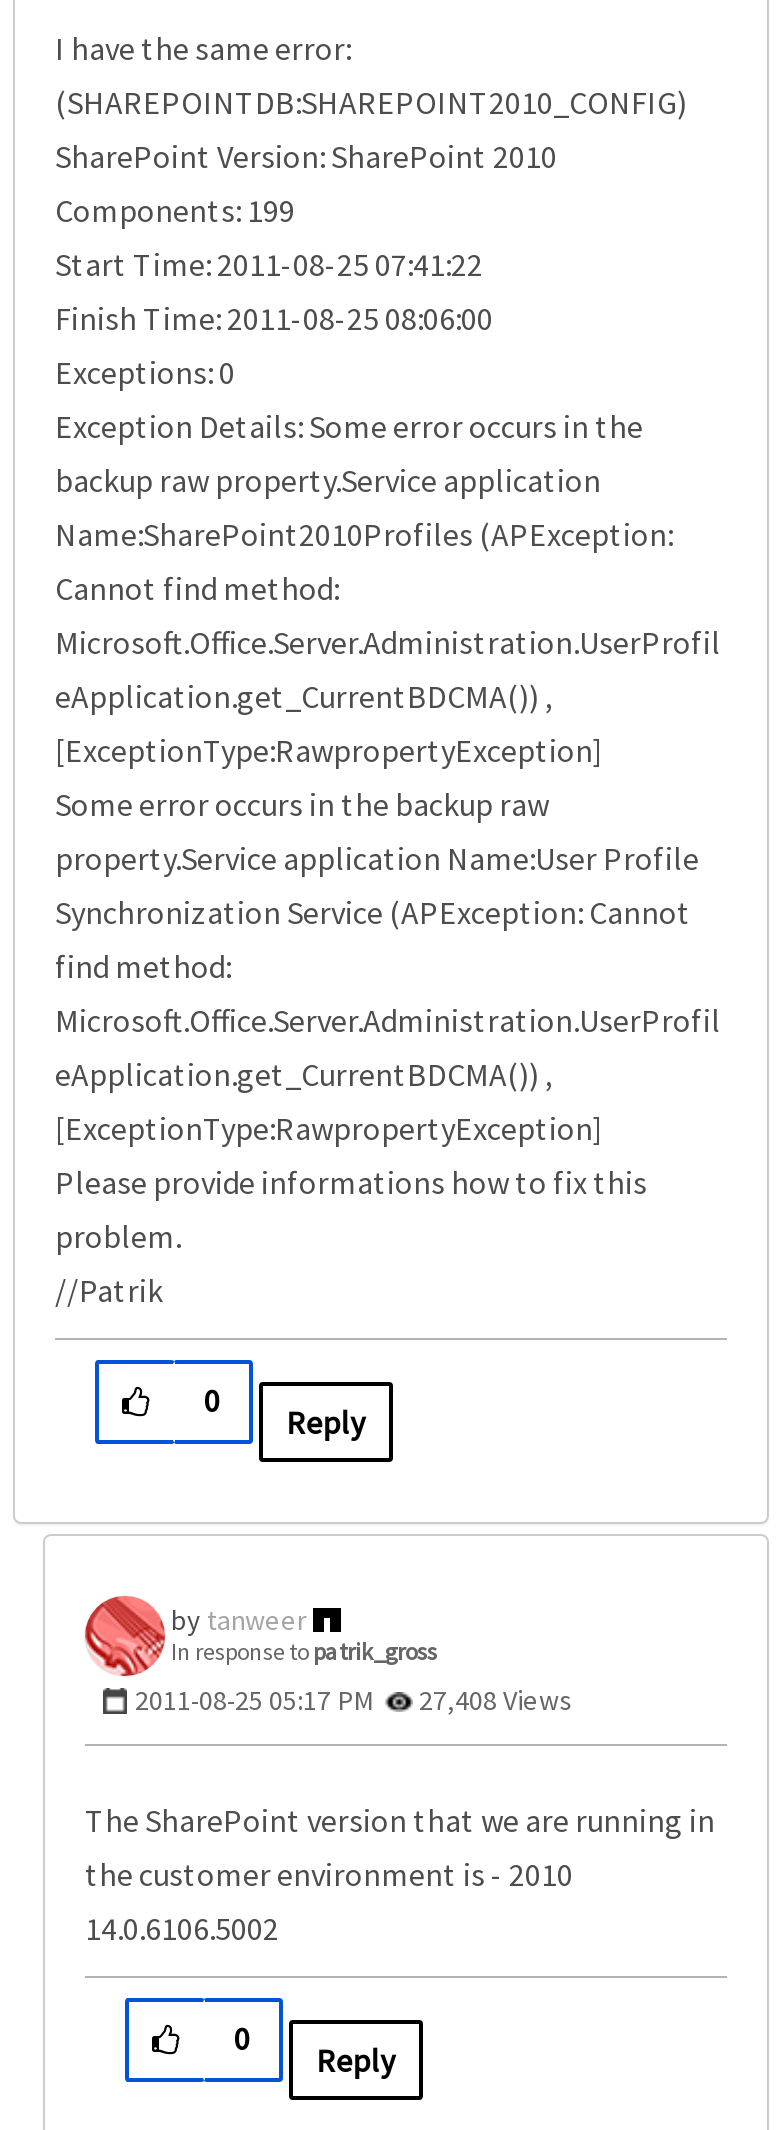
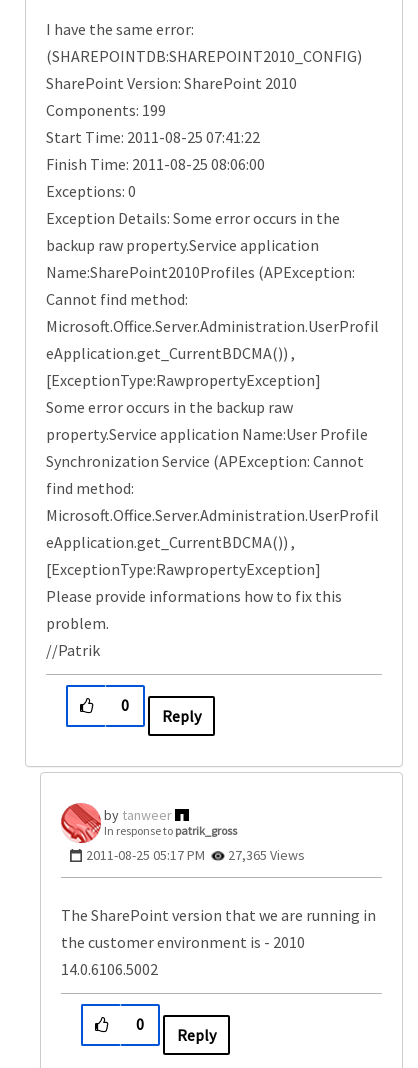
- 2011-08-25 05:17 PM 27,408 Views
+ 2011-08-25 05:17 PM 27,365 Views
